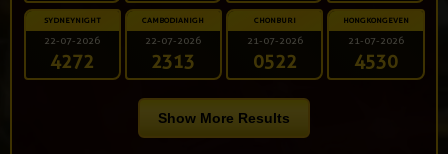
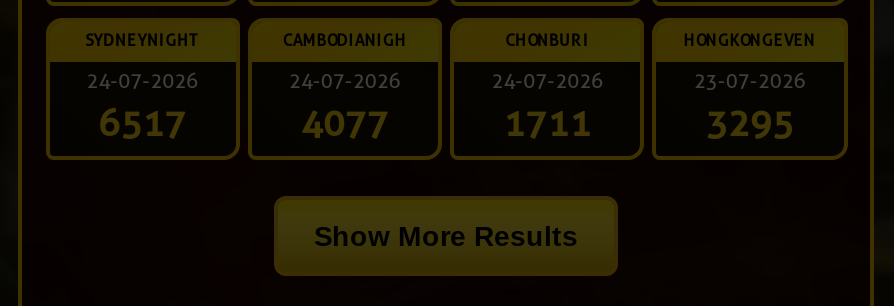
- 22-07-2026
+ 24-07-2026

- 22-07-2026
+ 24-07-2026

- 21-07-2026
+ 24-07-2026

- 21-07-2026
+ 23-07-2026

- 4272
+ 6517

- 2313
+ 4077

- 0522
+ 1711

- 4530
+ 3295
